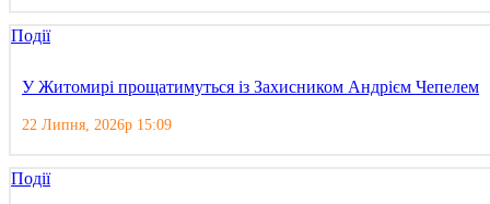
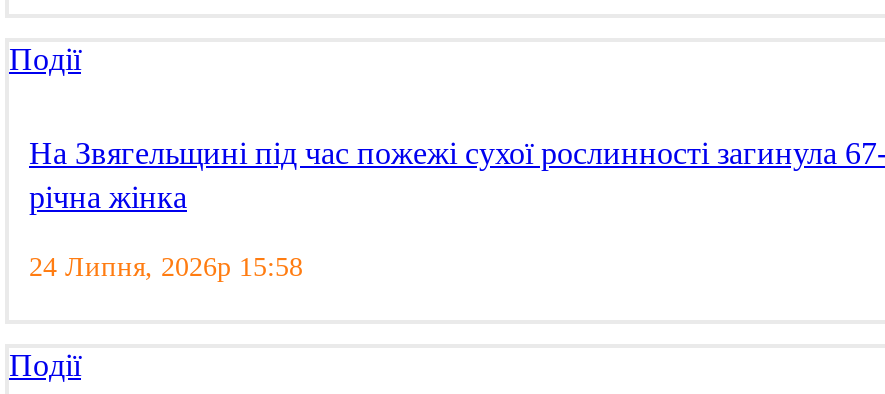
- У Житомирі прощатимуться із Захисником Андрієм Чепелем
+ На Звягельщині під час пожежі сухої рослинності загинула 67-
+ річна жінка

- 22 Липня, 2026р 15:09
+ 24 Липня, 2026р 15:58
